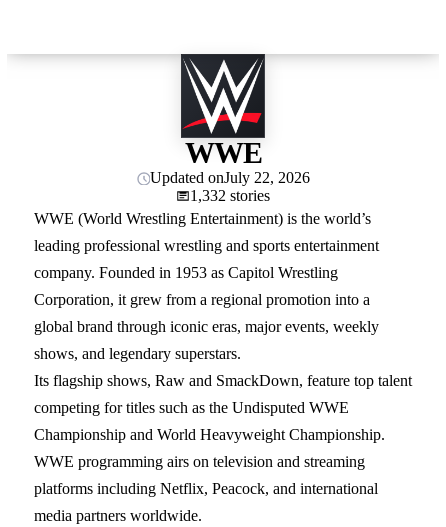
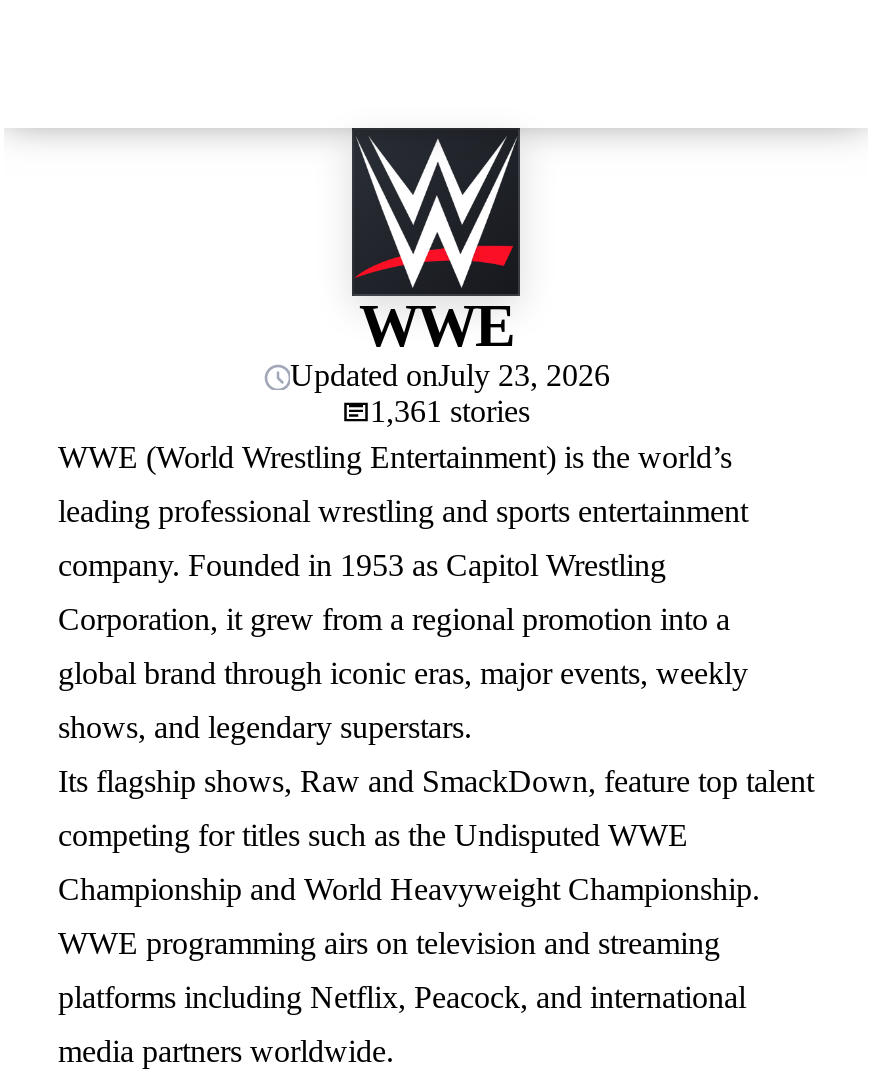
- Updated onJuly 22, 2026
+ Updated onJuly 23, 2026

- 1,332 stories
+ 1,361 stories
